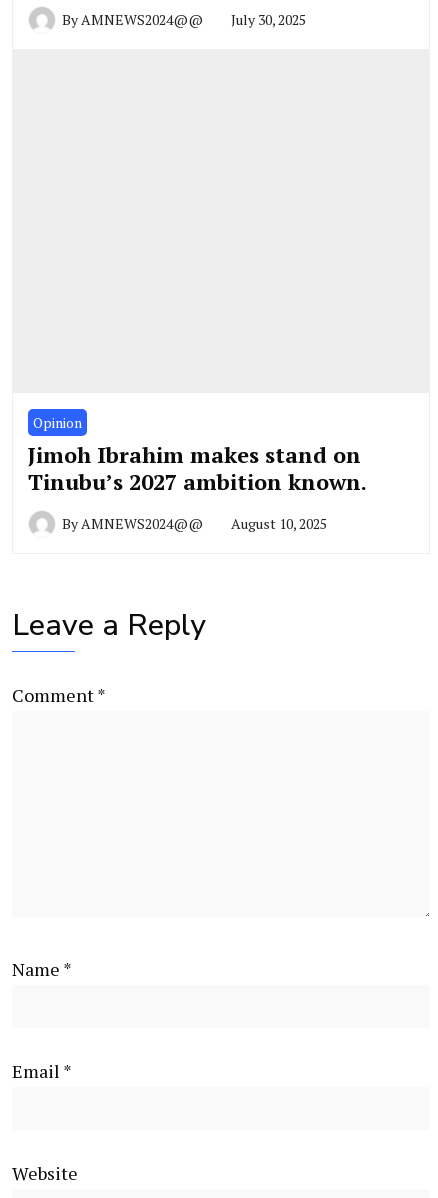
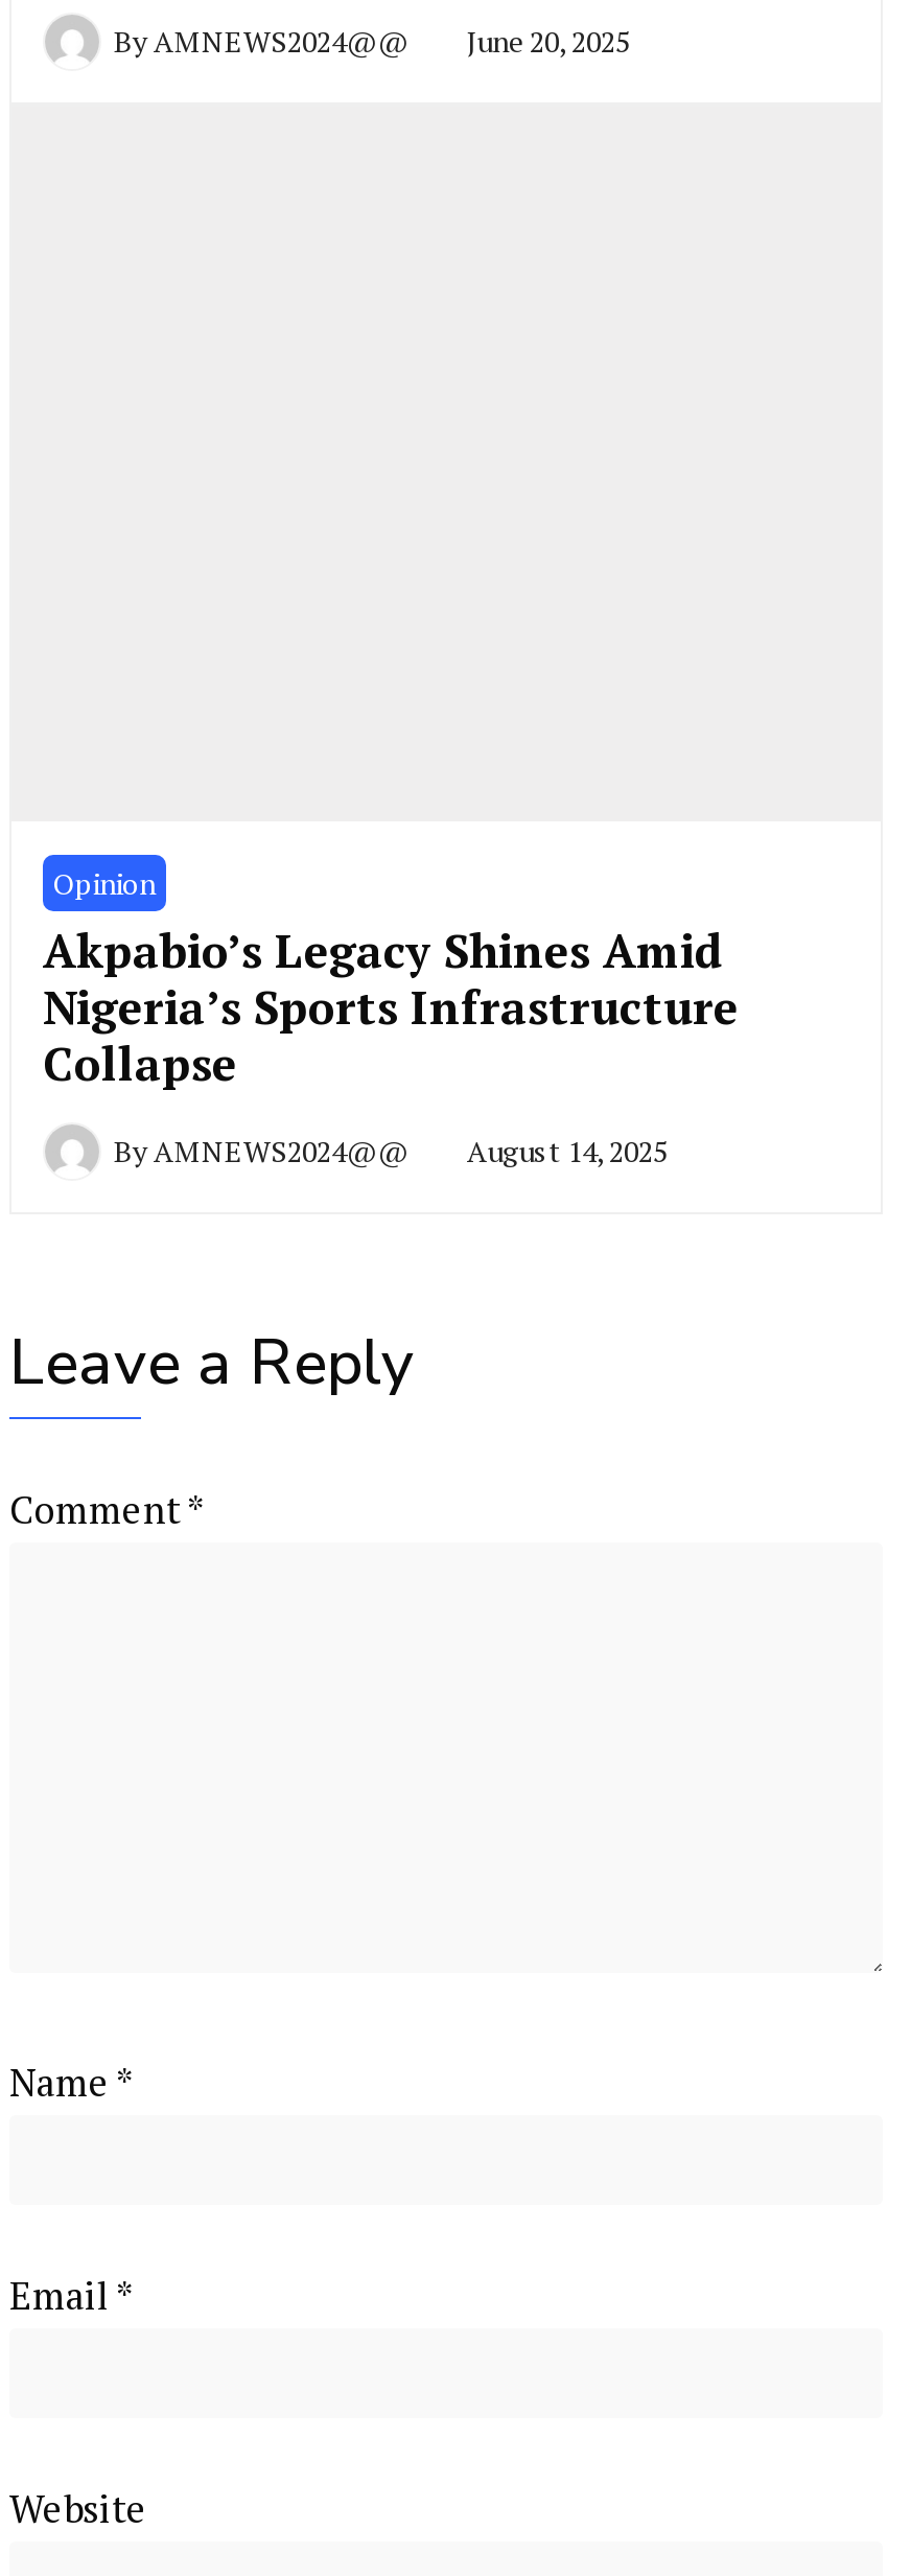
- ByAMNEWS2024@@ July 30, 2025
+ ByAMNEWS2024@@ June 20, 2025

- Jimoh Ibrahim makes stand on
- Tinubu’s 2027 ambition known.
+ Akpabio’s Legacy Shines Amid
+ Nigeria’s Sports Infrastructure
+ Collapse

- ByAMNEWS2024@@ August 10, 2025
+ ByAMNEWS2024@@ August 14, 2025
